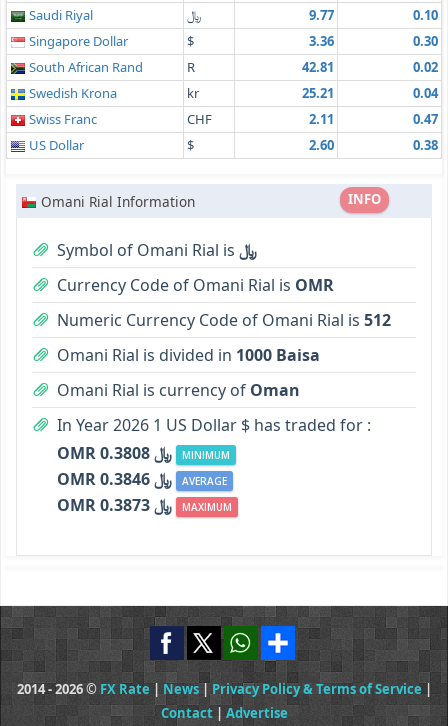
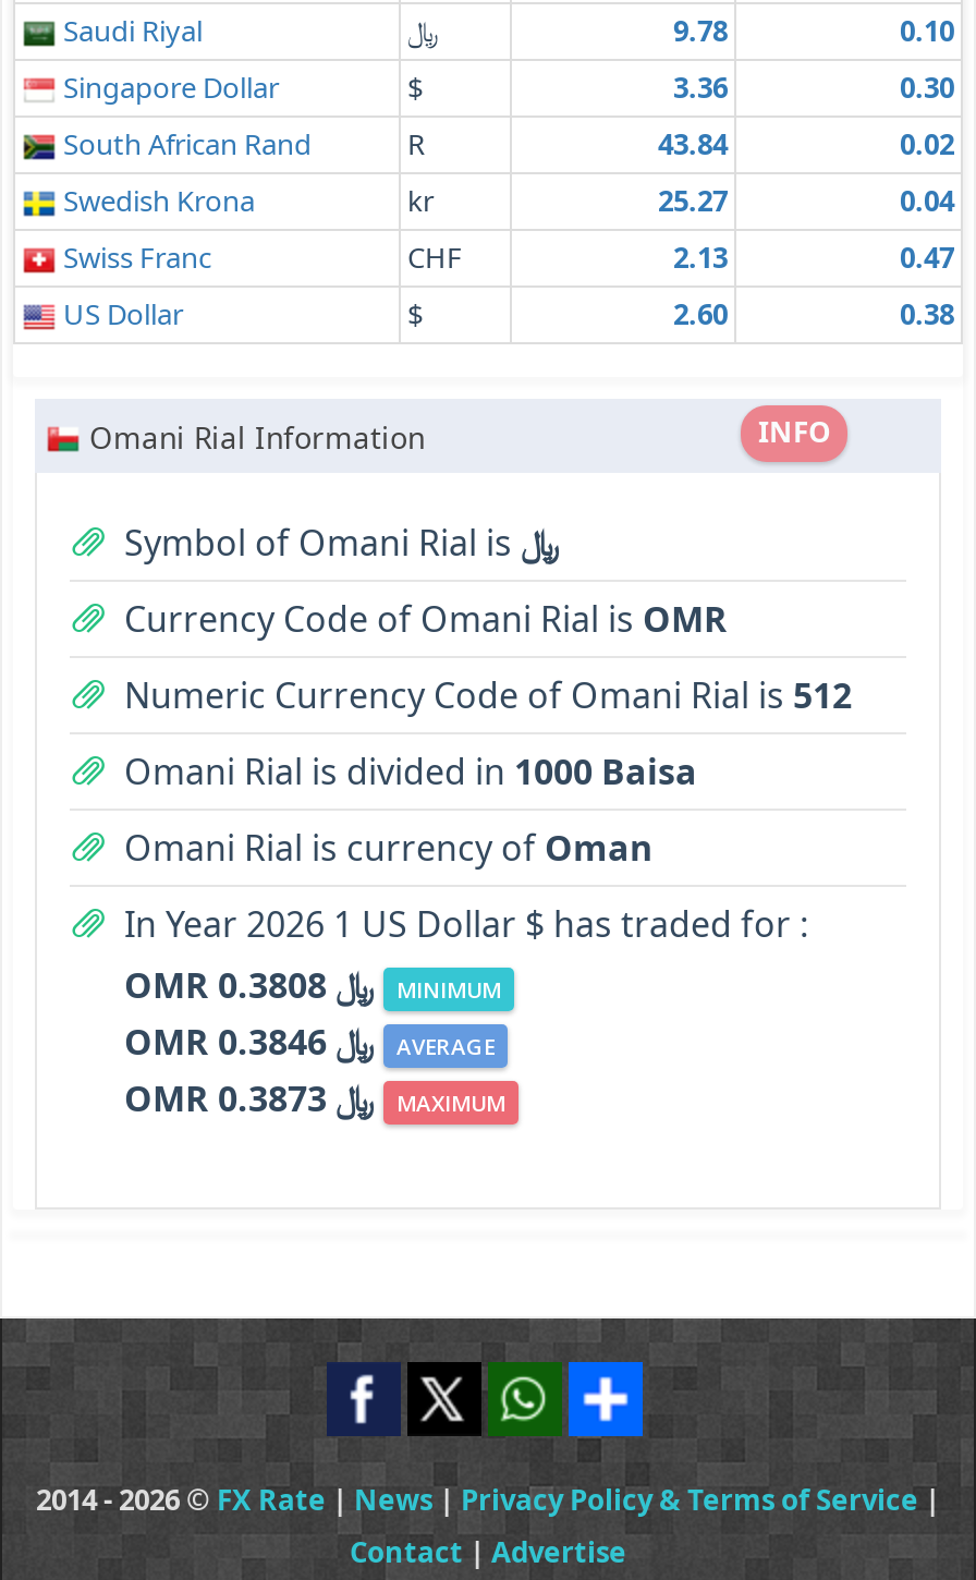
- 9.77
+ 9.78

- 42.81
+ 43.84

- 25.21
+ 25.27

- 2.11
+ 2.13
